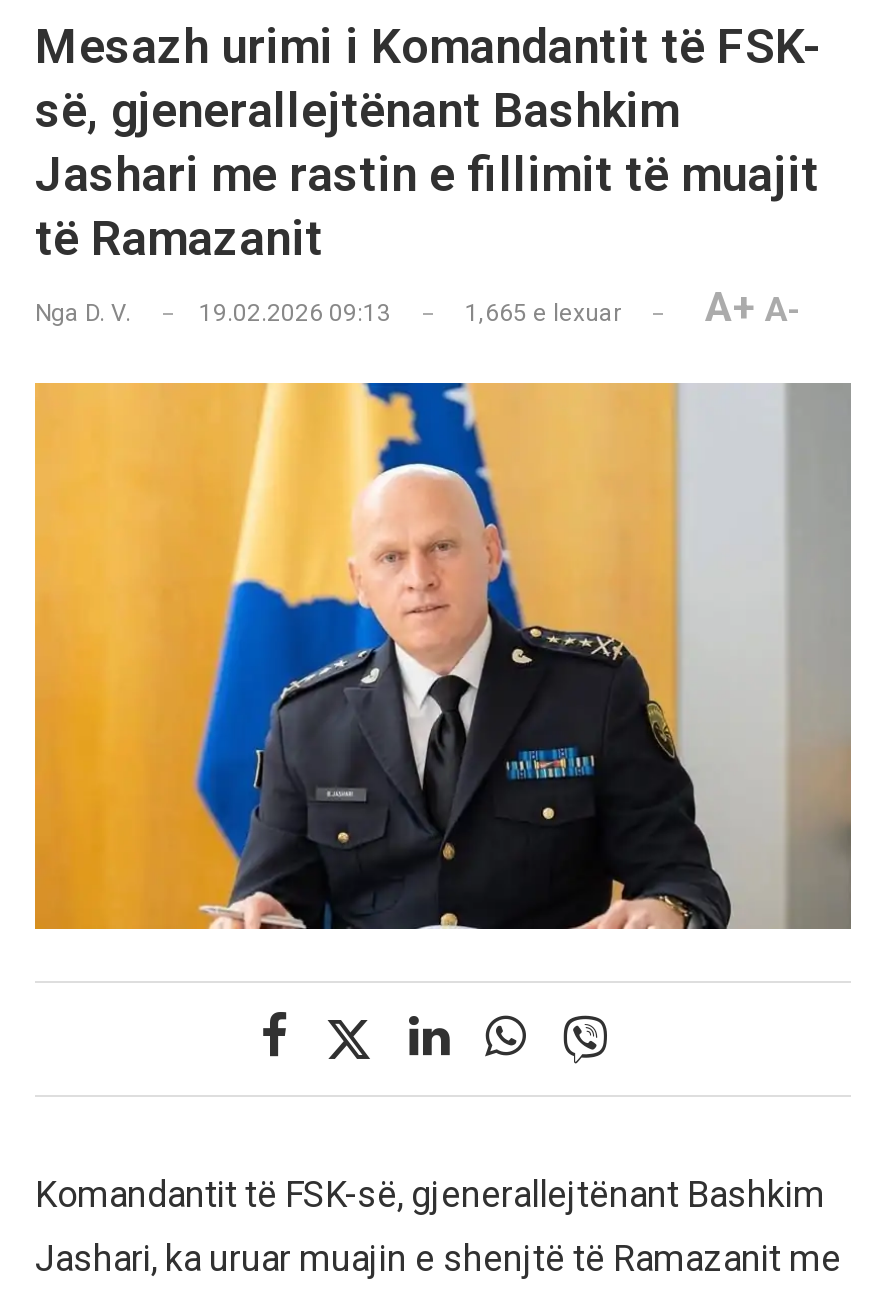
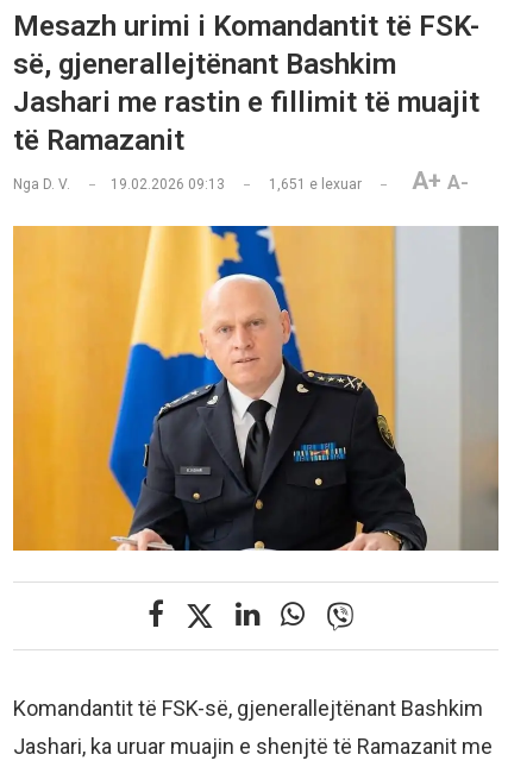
- 1,665 e lexuar
+ 1,651 e lexuar
